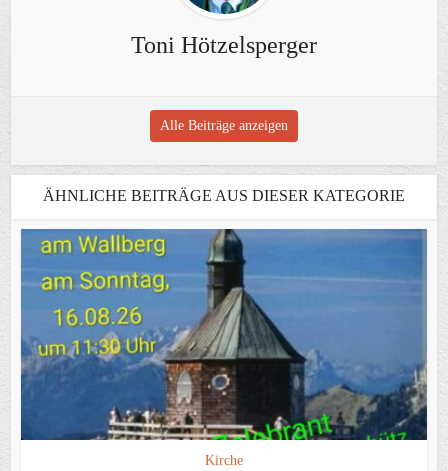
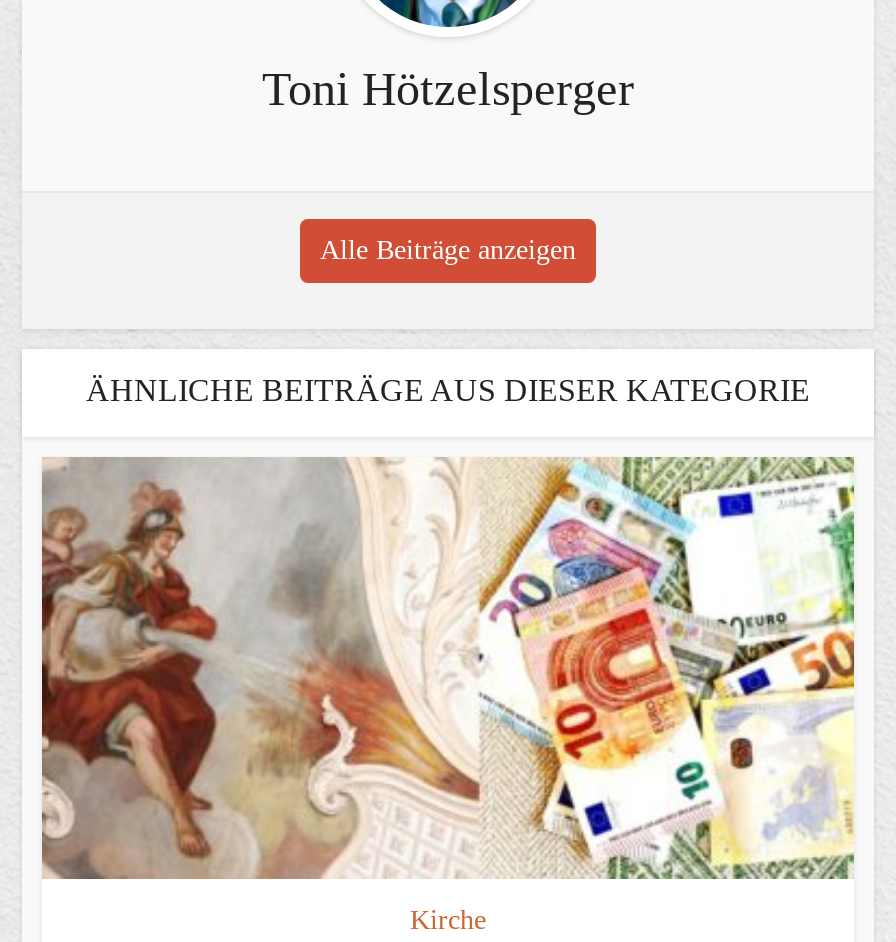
- [image]
+ [image]
